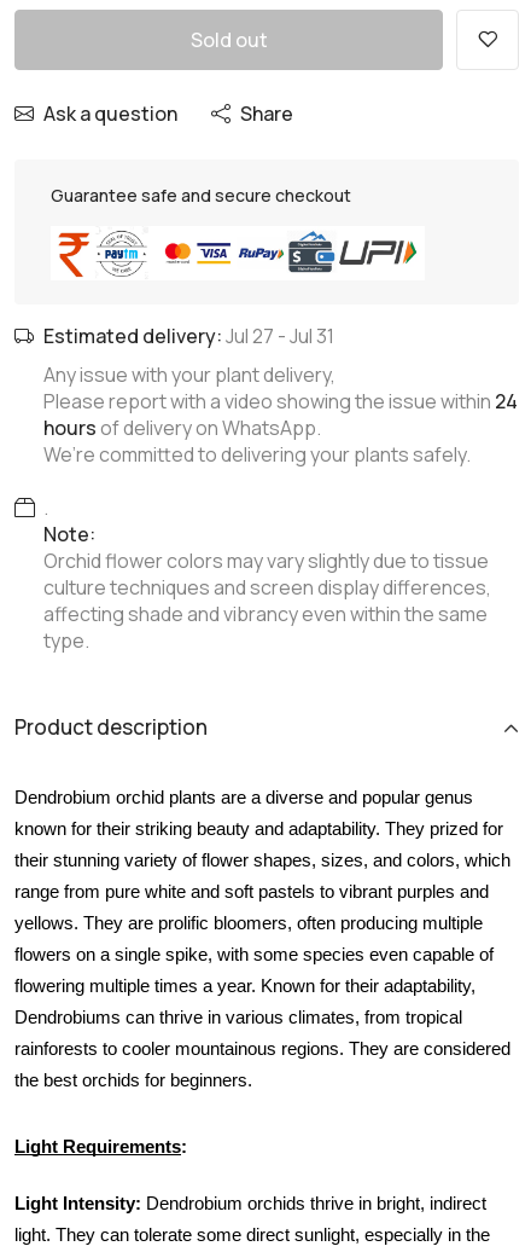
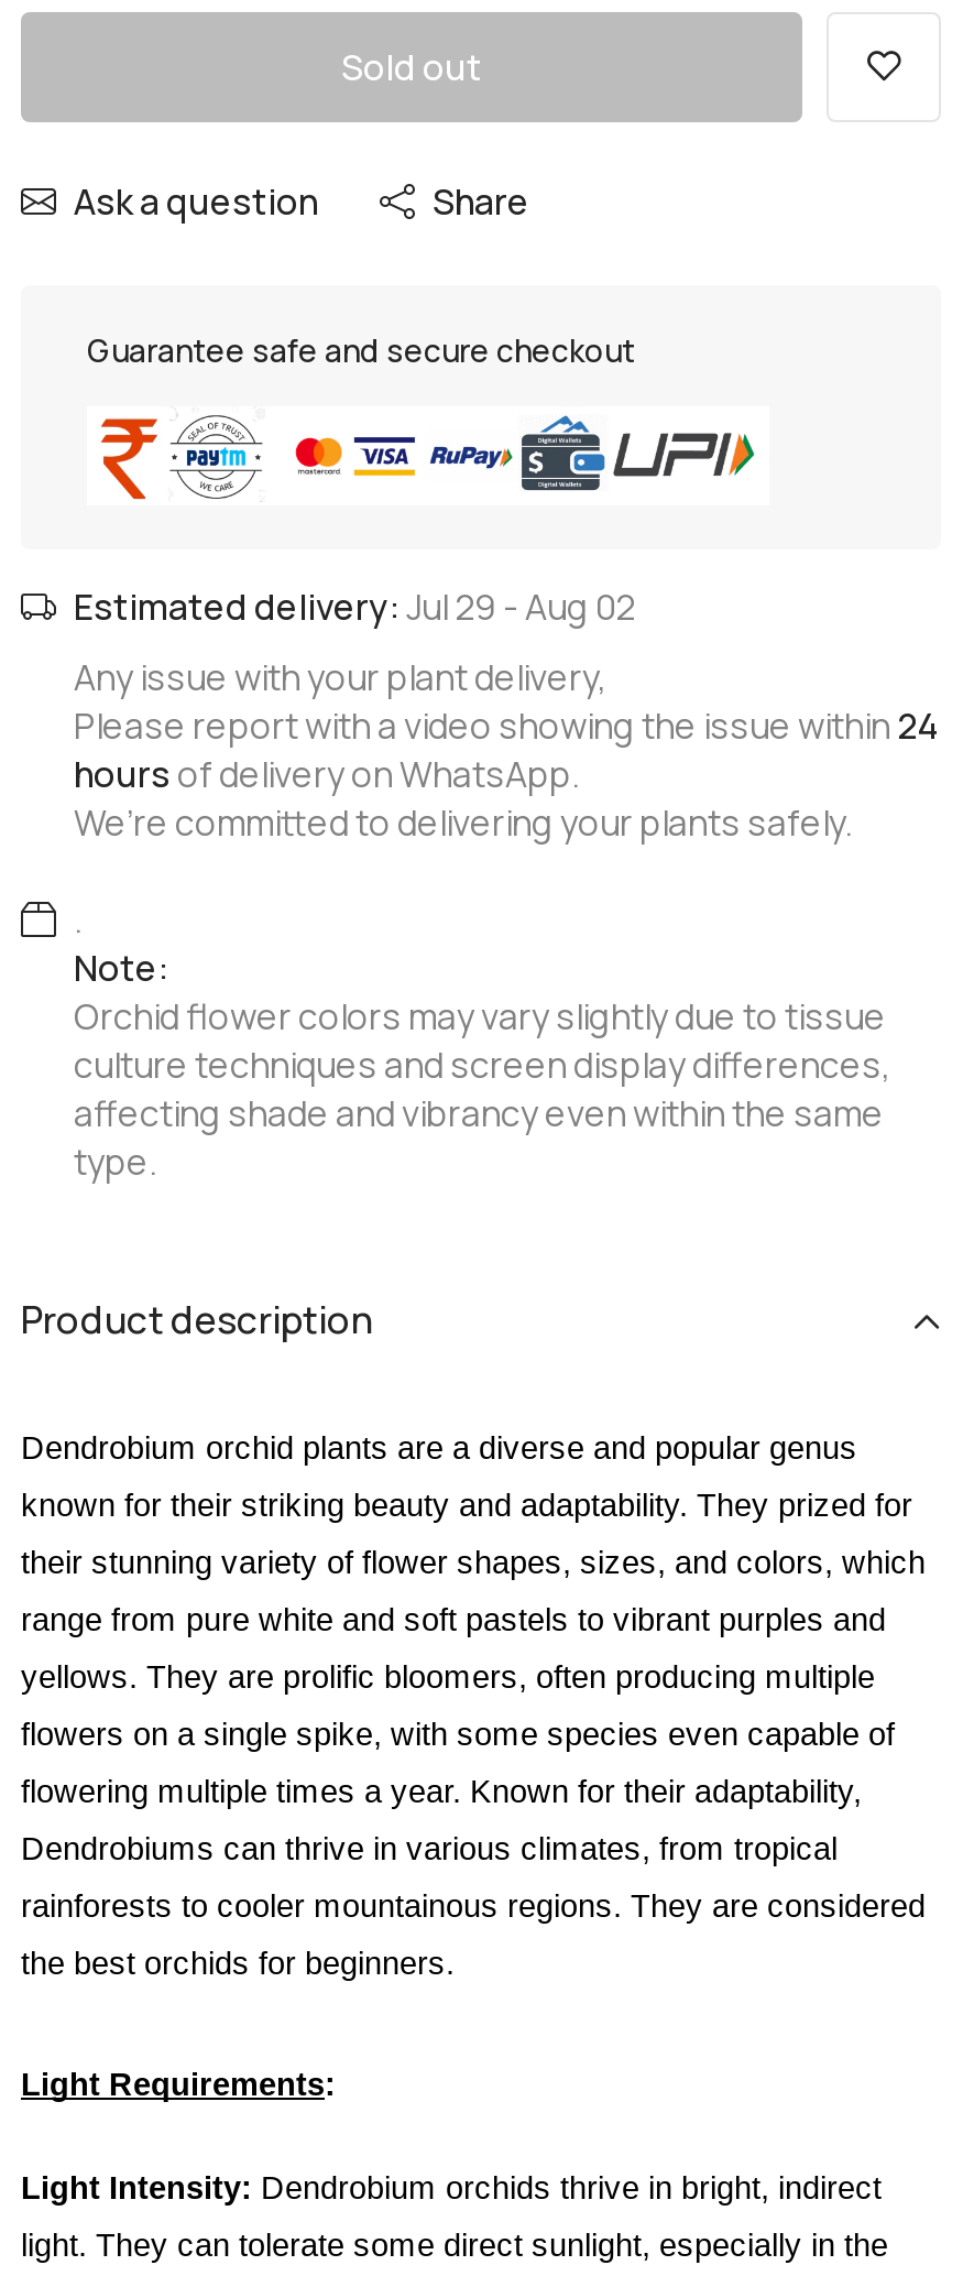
- Estimated delivery: Jul 27 - Jul 31
+ Estimated delivery: Jul 29 - Aug 02
